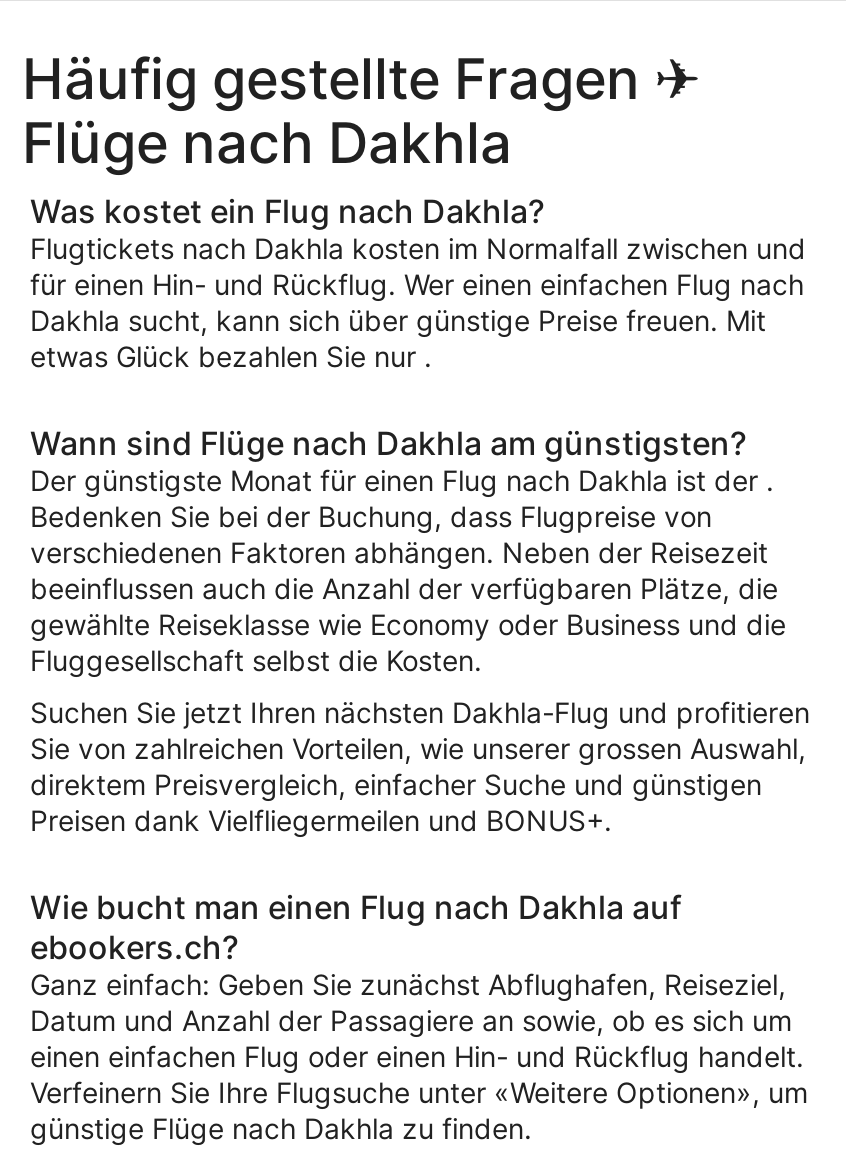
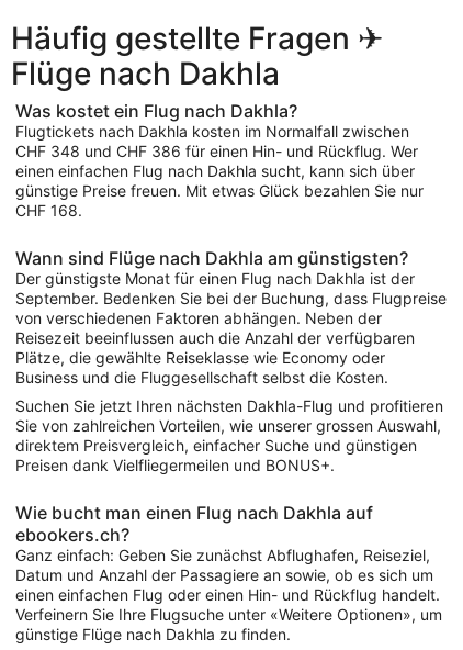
- Flugtickets nach Dakhla kosten im Normalfall zwischen und
- für einen Hin- und Rückflug. Wer einen einfachen Flug nach
- Dakhla sucht, kann sich über günstige Preise freuen. Mit
- etwas Glück bezahlen Sie nur .
+ Flugtickets nach Dakhla kosten im Normalfall zwischen
+ CHF 348 und CHF 386 für einen Hin- und Rückflug. Wer
+ einen einfachen Flug nach Dakhla sucht, kann sich über
+ günstige Preise freuen. Mit etwas Glück bezahlen Sie nur
+ CHF 168.

- Der günstigste Monat für einen Flug nach Dakhla ist der .
- Bedenken Sie bei der Buchung, dass Flugpreise von
- verschiedenen Faktoren abhängen. Neben der Reisezeit
- beeinflussen auch die Anzahl der verfügbaren Plätze, die
- gewählte Reiseklasse wie Economy oder Business und die
- Fluggesellschaft selbst die Kosten.
+ Der günstigste Monat für einen Flug nach Dakhla ist der
+ September. Bedenken Sie bei der Buchung, dass Flugpreise
+ von verschiedenen Faktoren abhängen. Neben der
+ Reisezeit beeinflussen auch die Anzahl der verfügbaren
+ Plätze, die gewählte Reiseklasse wie Economy oder
+ Business und die Fluggesellschaft selbst die Kosten.
